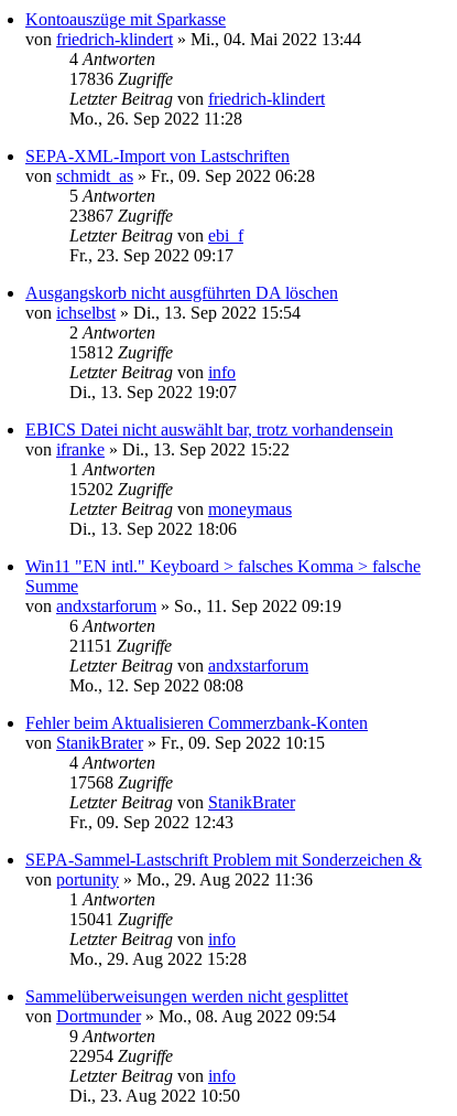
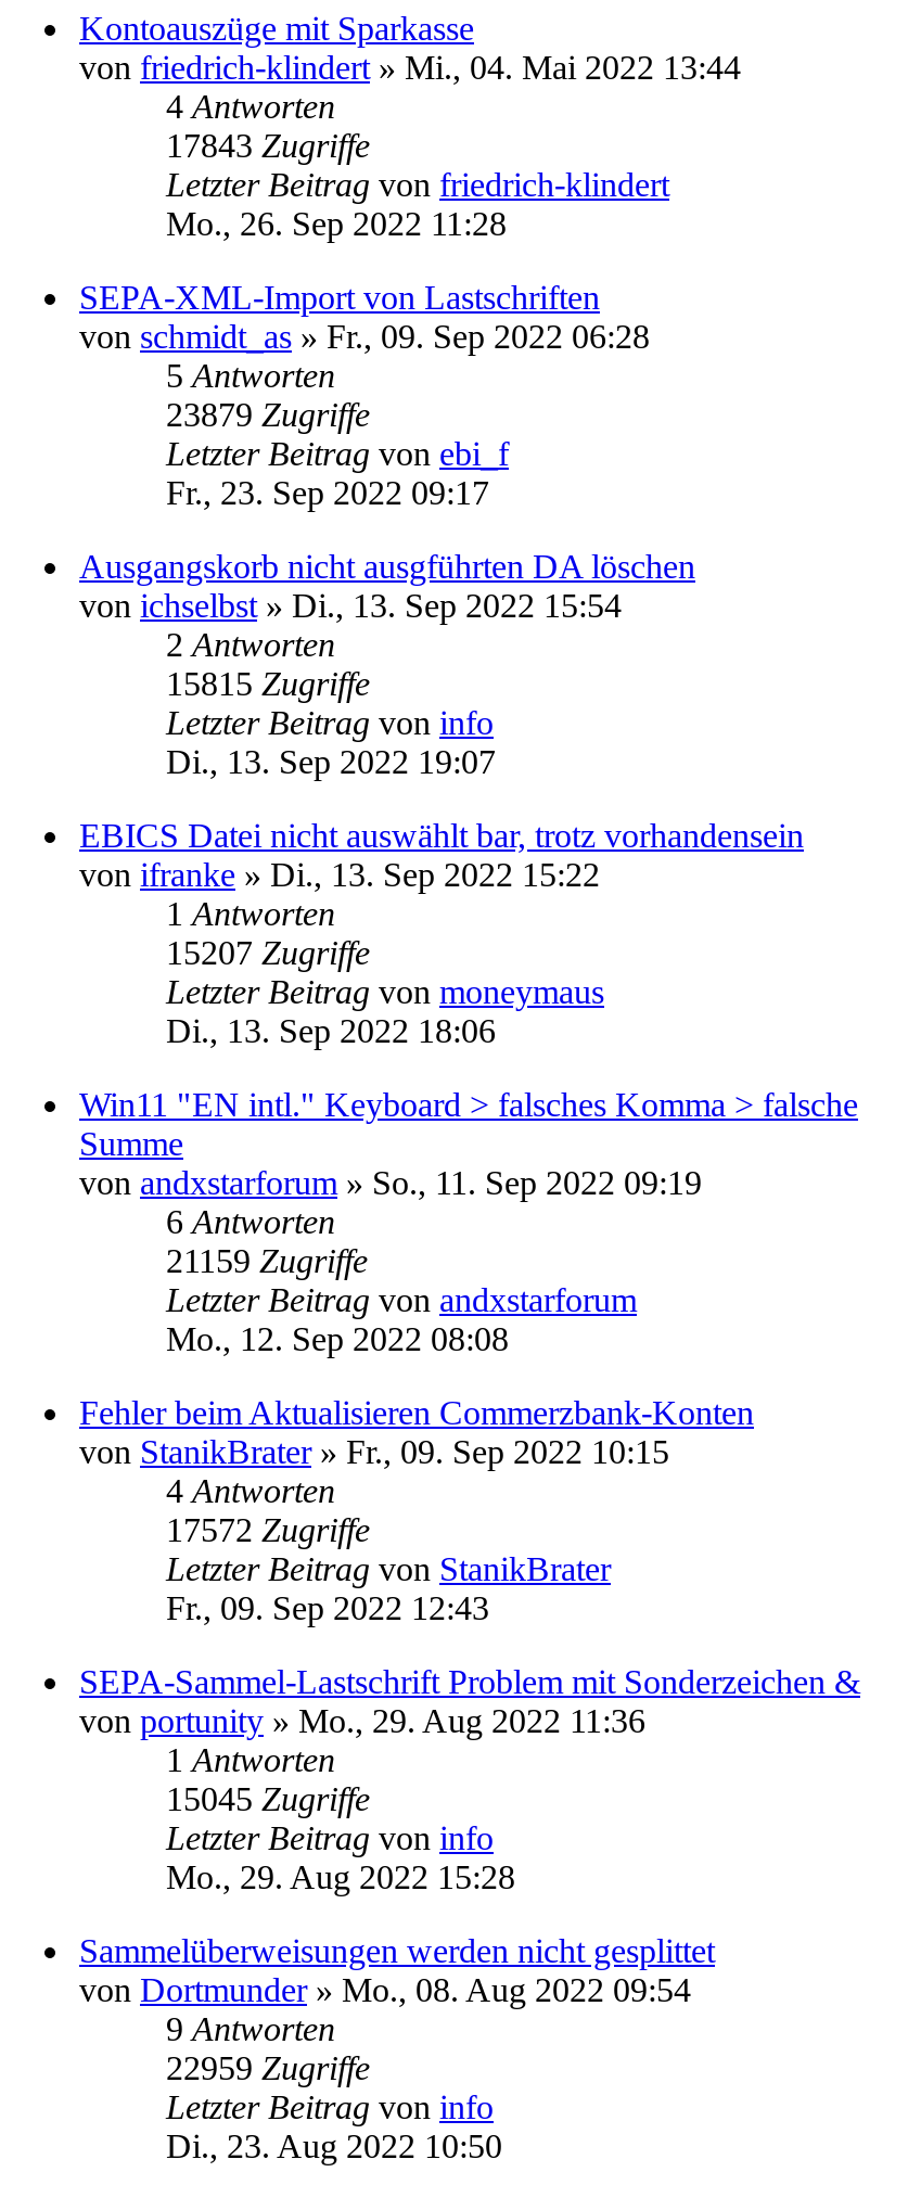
- 17836 Zugriffe
+ 17843 Zugriffe

- 23867 Zugriffe
+ 23879 Zugriffe

- 15812 Zugriffe
+ 15815 Zugriffe

- 15202 Zugriffe
+ 15207 Zugriffe

- 21151 Zugriffe
+ 21159 Zugriffe

- 17568 Zugriffe
+ 17572 Zugriffe

- 15041 Zugriffe
+ 15045 Zugriffe

- 22954 Zugriffe
+ 22959 Zugriffe
